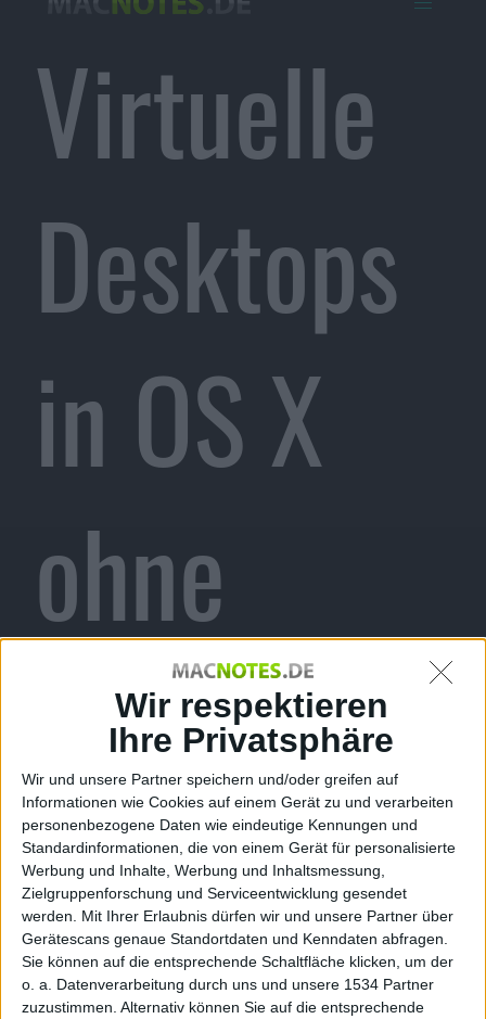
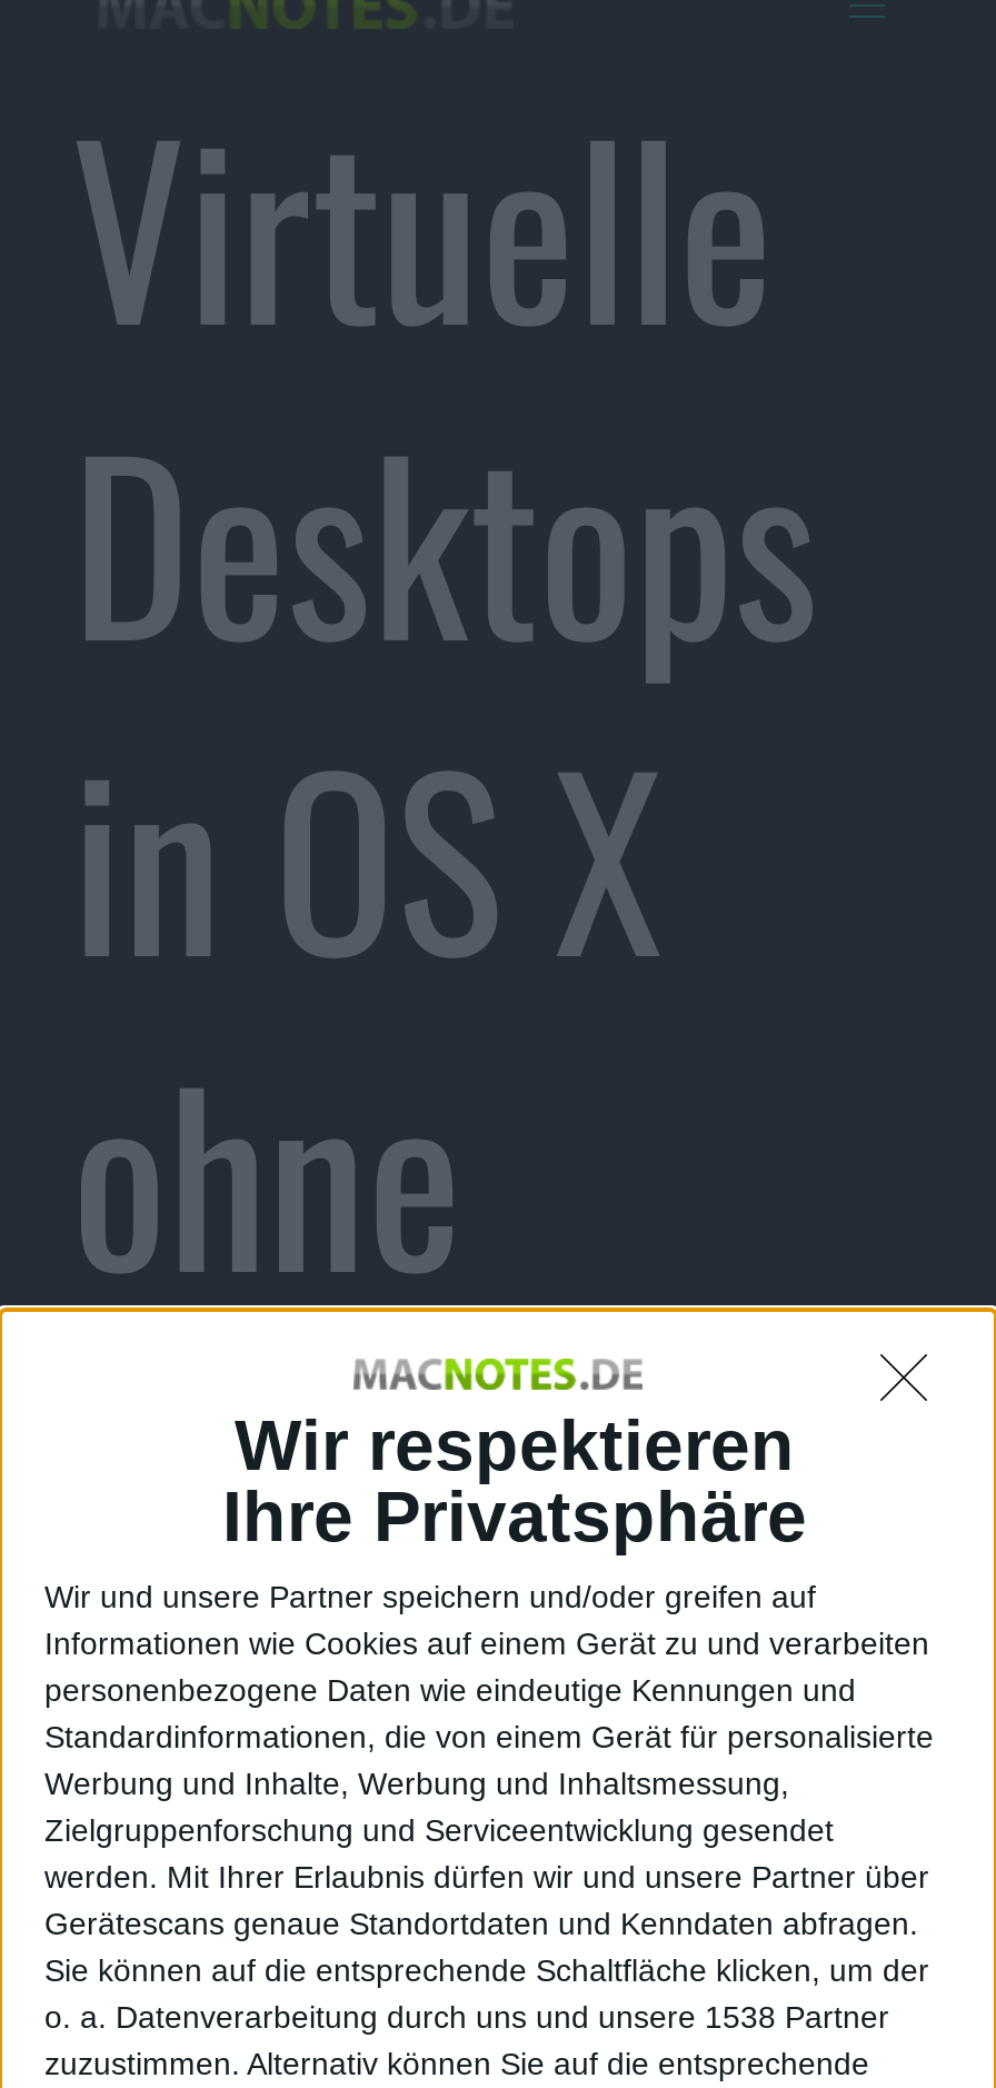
- o. a. Datenverarbeitung durch uns und unsere 1534 Partner
+ o. a. Datenverarbeitung durch uns und unsere 1538 Partner
